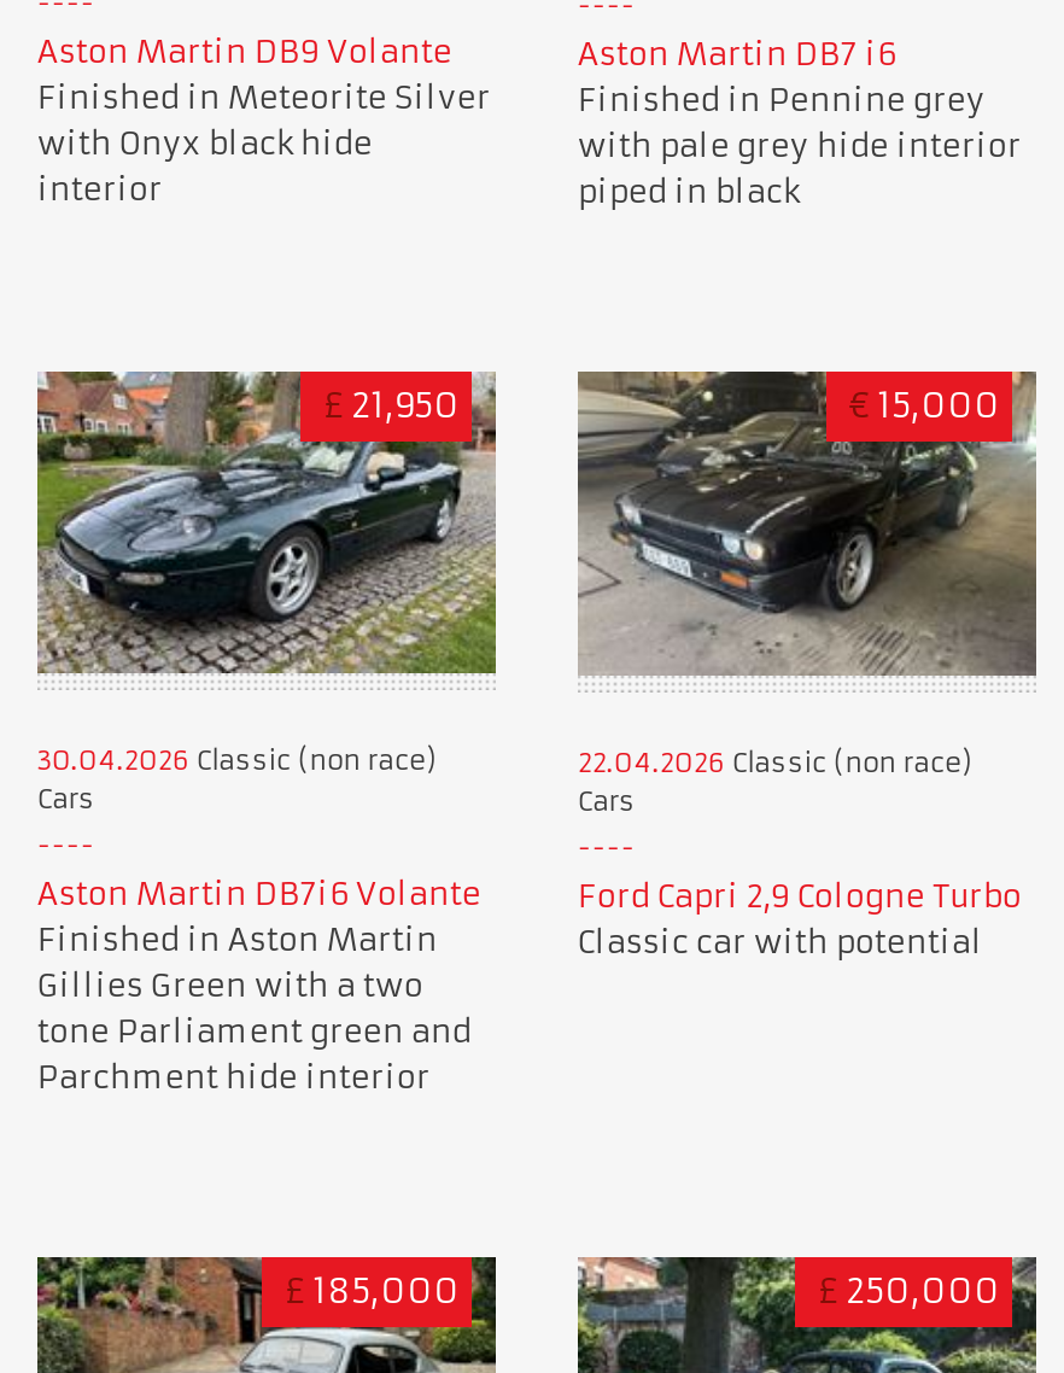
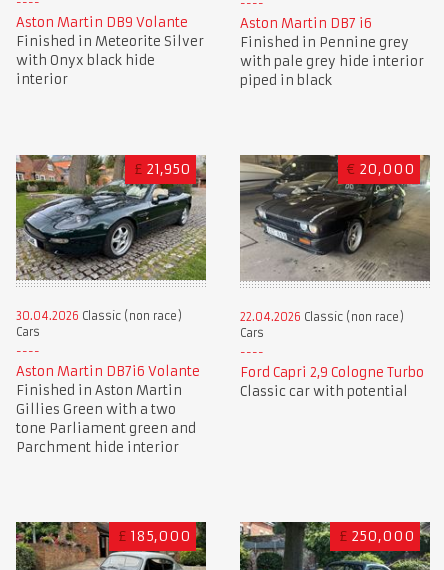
- € 15,000
+ € 20,000
